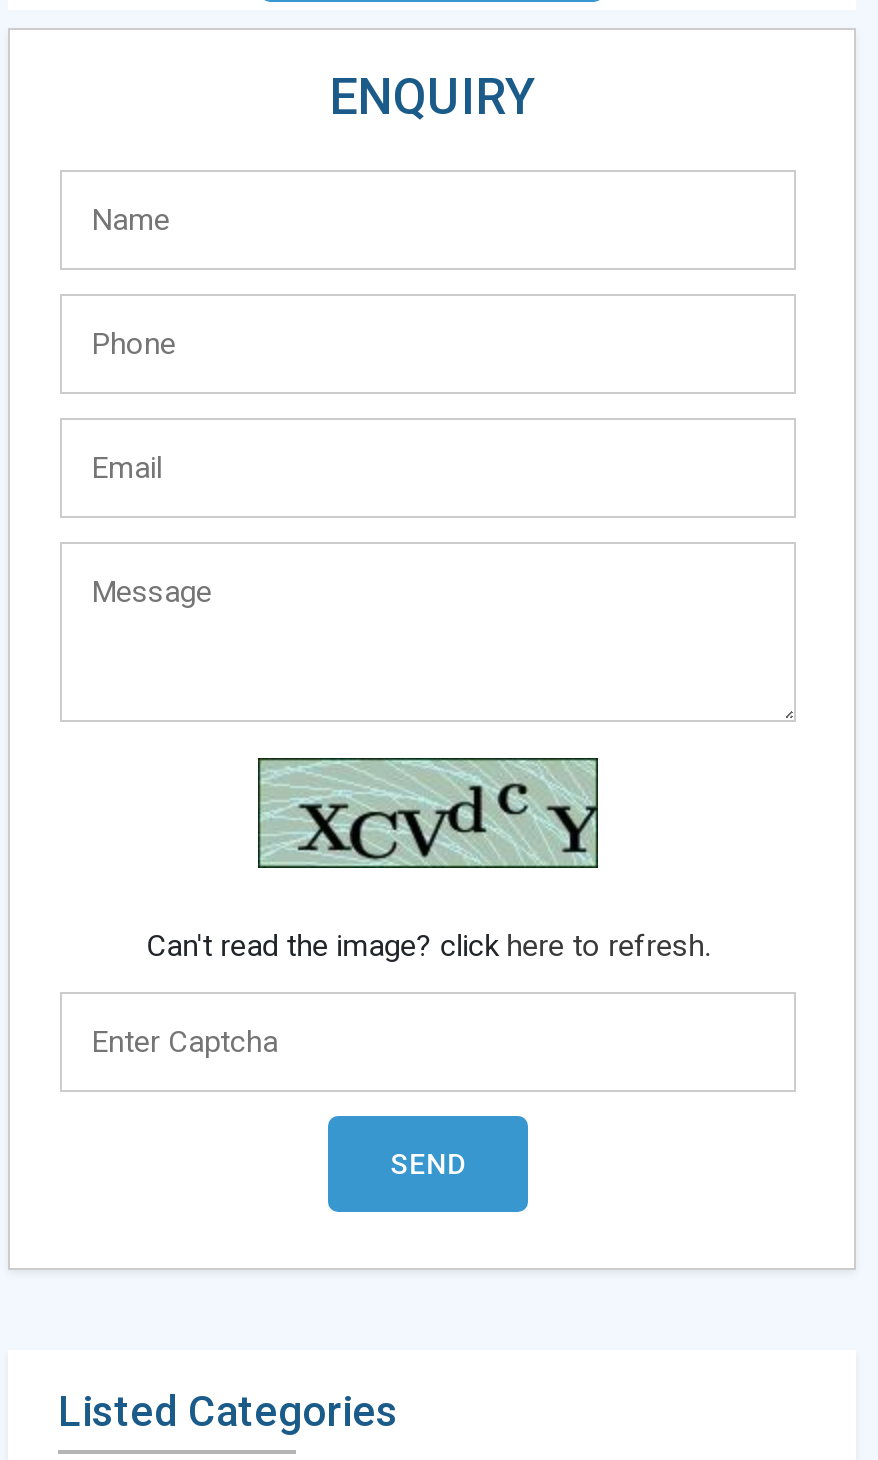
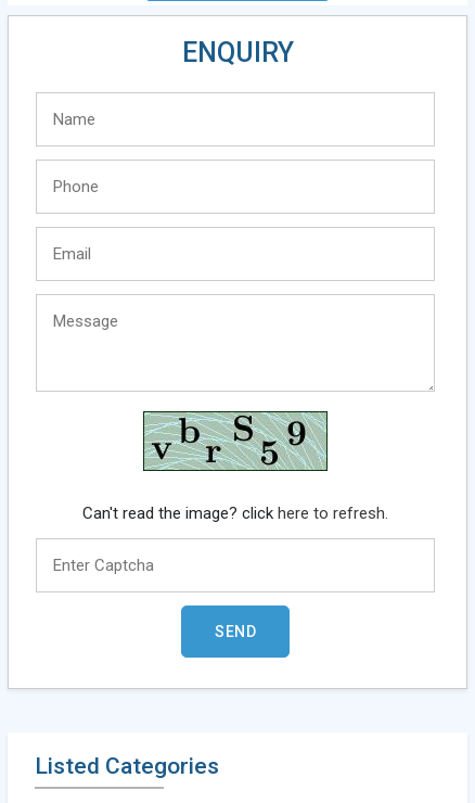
- [image]
+ [image]
